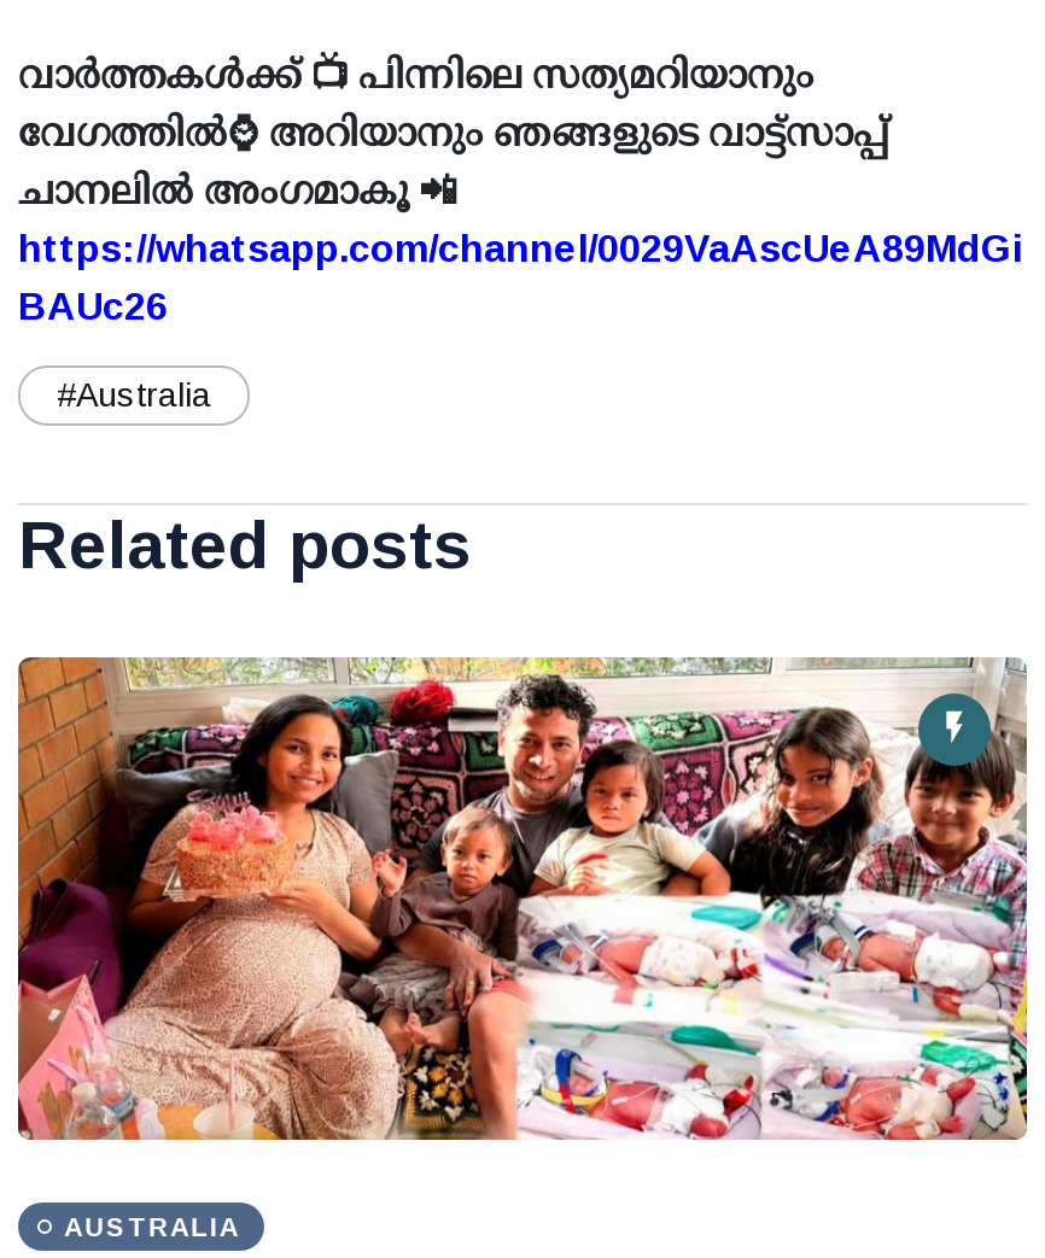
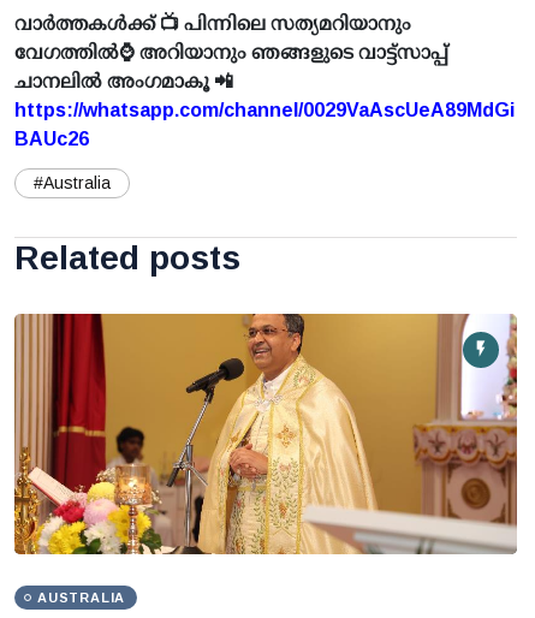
- [image]
+ [image]
